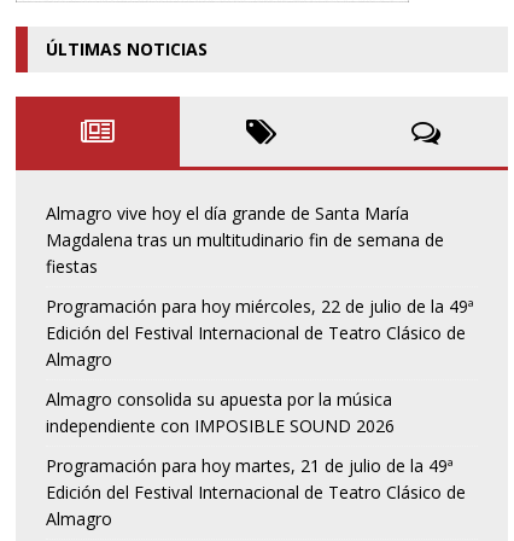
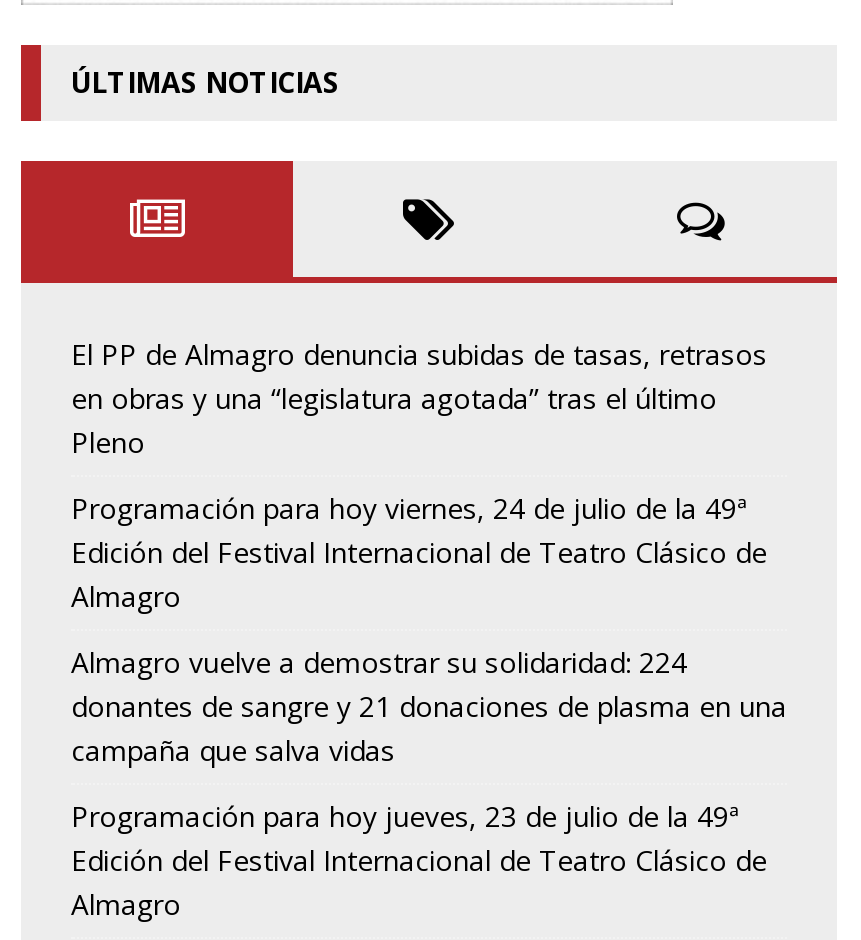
- Almagro vive hoy el día grande de Santa María
- Magdalena tras un multitudinario fin de semana de
- fiestas
+ El PP de Almagro denuncia subidas de tasas, retrasos
+ en obras y una “legislatura agotada” tras el último
+ Pleno

- Programación para hoy miércoles, 22 de julio de la 49ª
+ Programación para hoy viernes, 24 de julio de la 49ª

- Almagro consolida su apuesta por la música
- independiente con IMPOSIBLE SOUND 2026
+ Almagro vuelve a demostrar su solidaridad: 224
+ donantes de sangre y 21 donaciones de plasma en una
+ campaña que salva vidas

- Programación para hoy martes, 21 de julio de la 49ª
+ Programación para hoy jueves, 23 de julio de la 49ª
